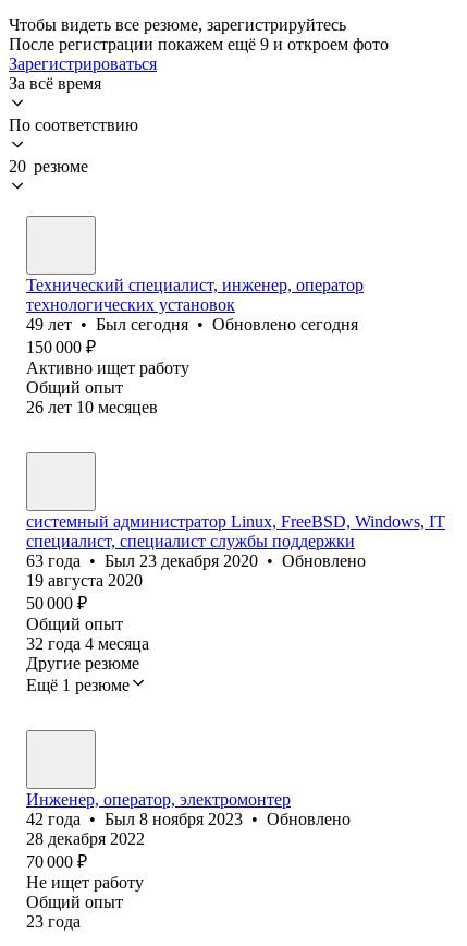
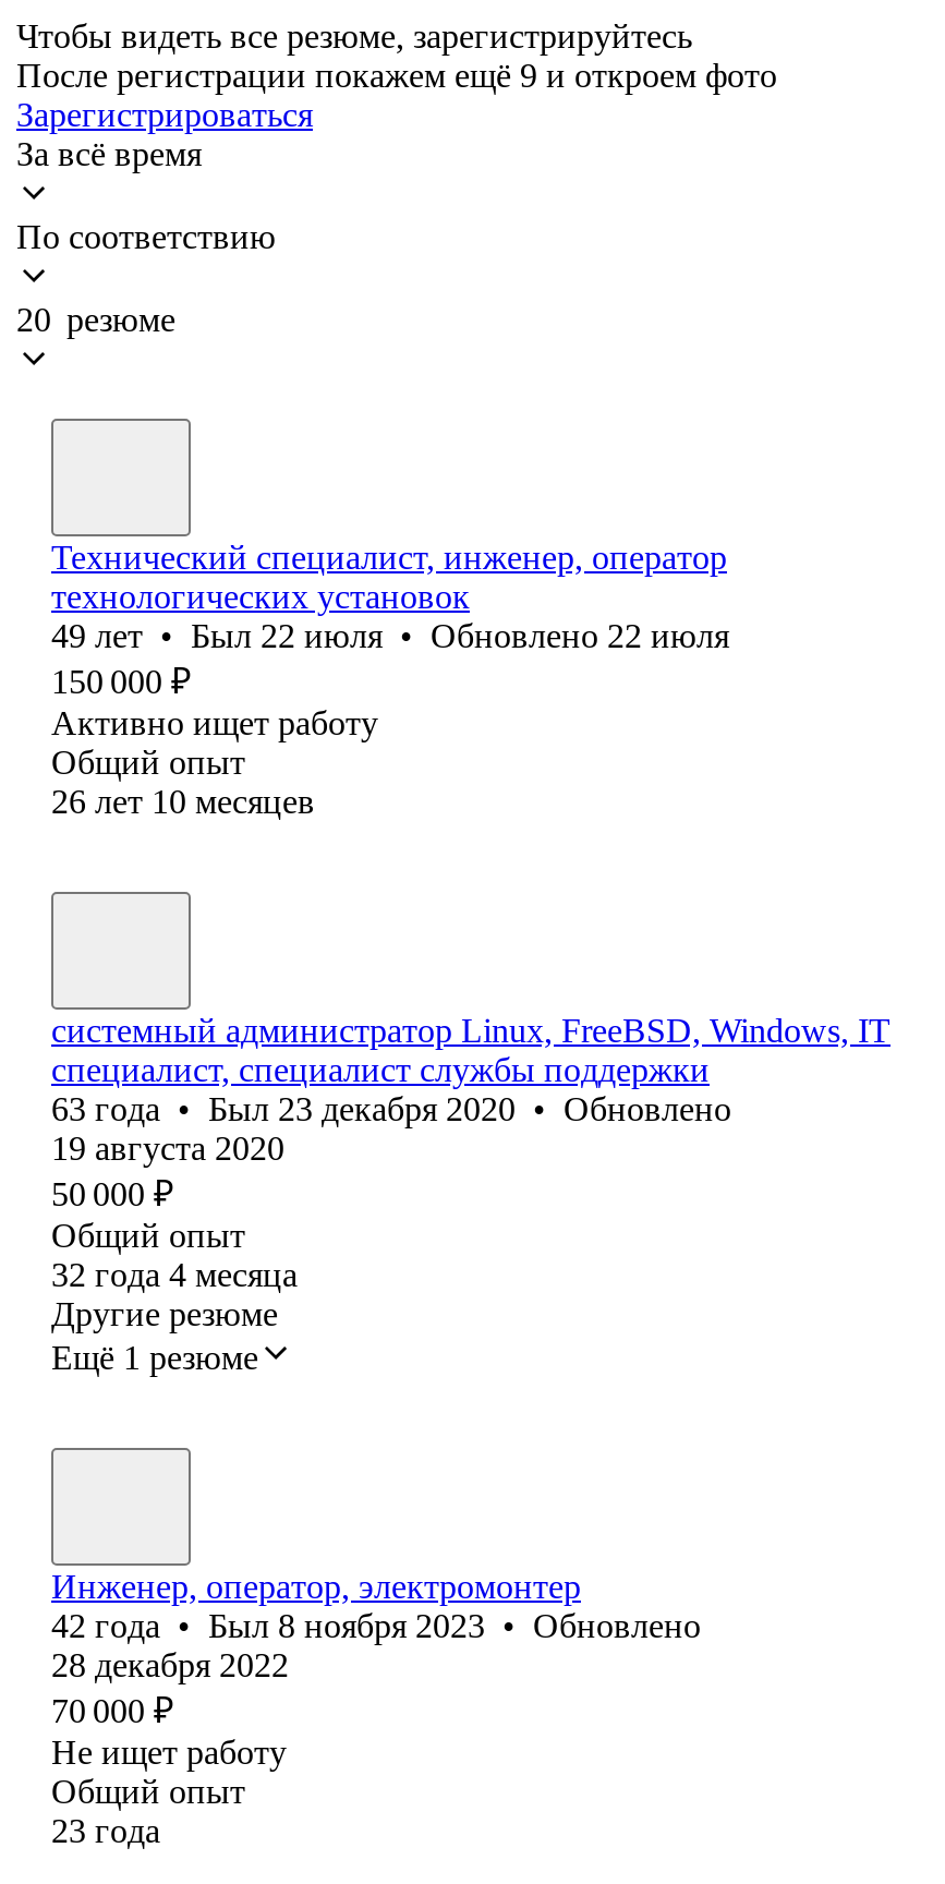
- 49 лет • Был сегодня • Обновлено сегодня
+ 49 лет • Был 22 июля • Обновлено 22 июля
